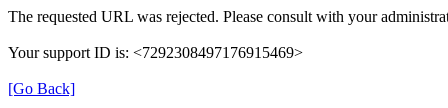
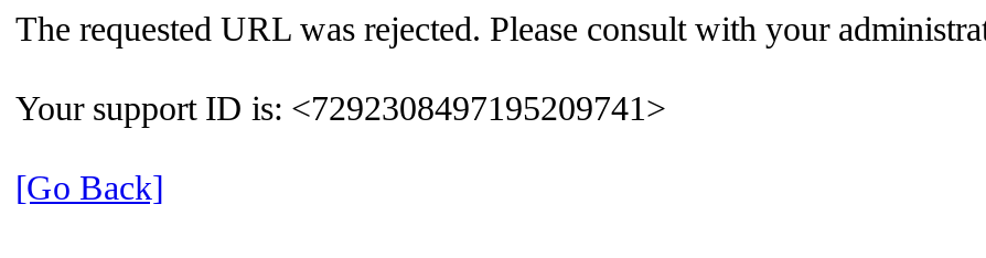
- Your support ID is: <7292308497176915469>
+ Your support ID is: <7292308497195209741>
